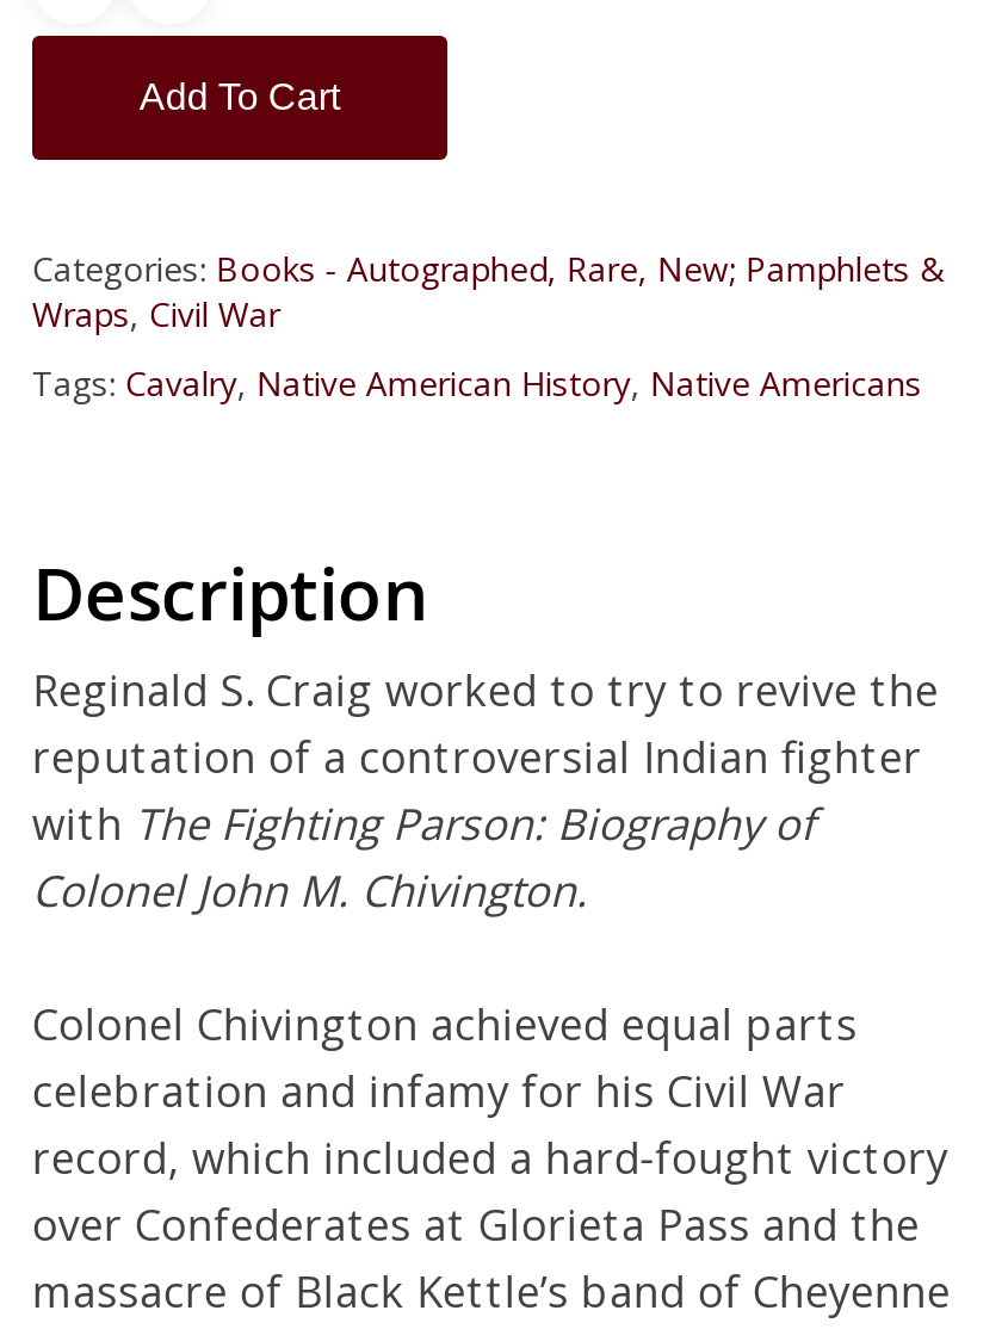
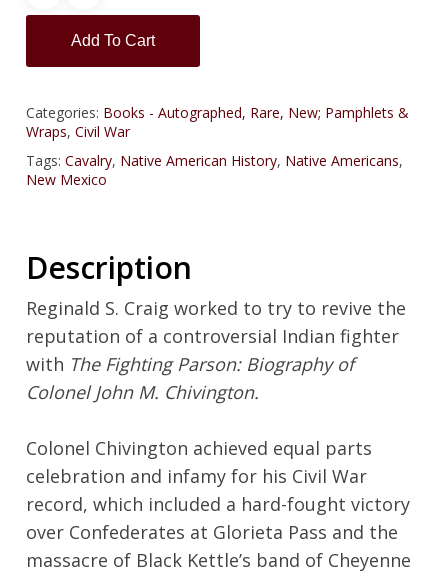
- Tags: Cavalry, Native American History, Native Americans
+ Tags: Cavalry, Native American History, Native Americans,
+ New Mexico
